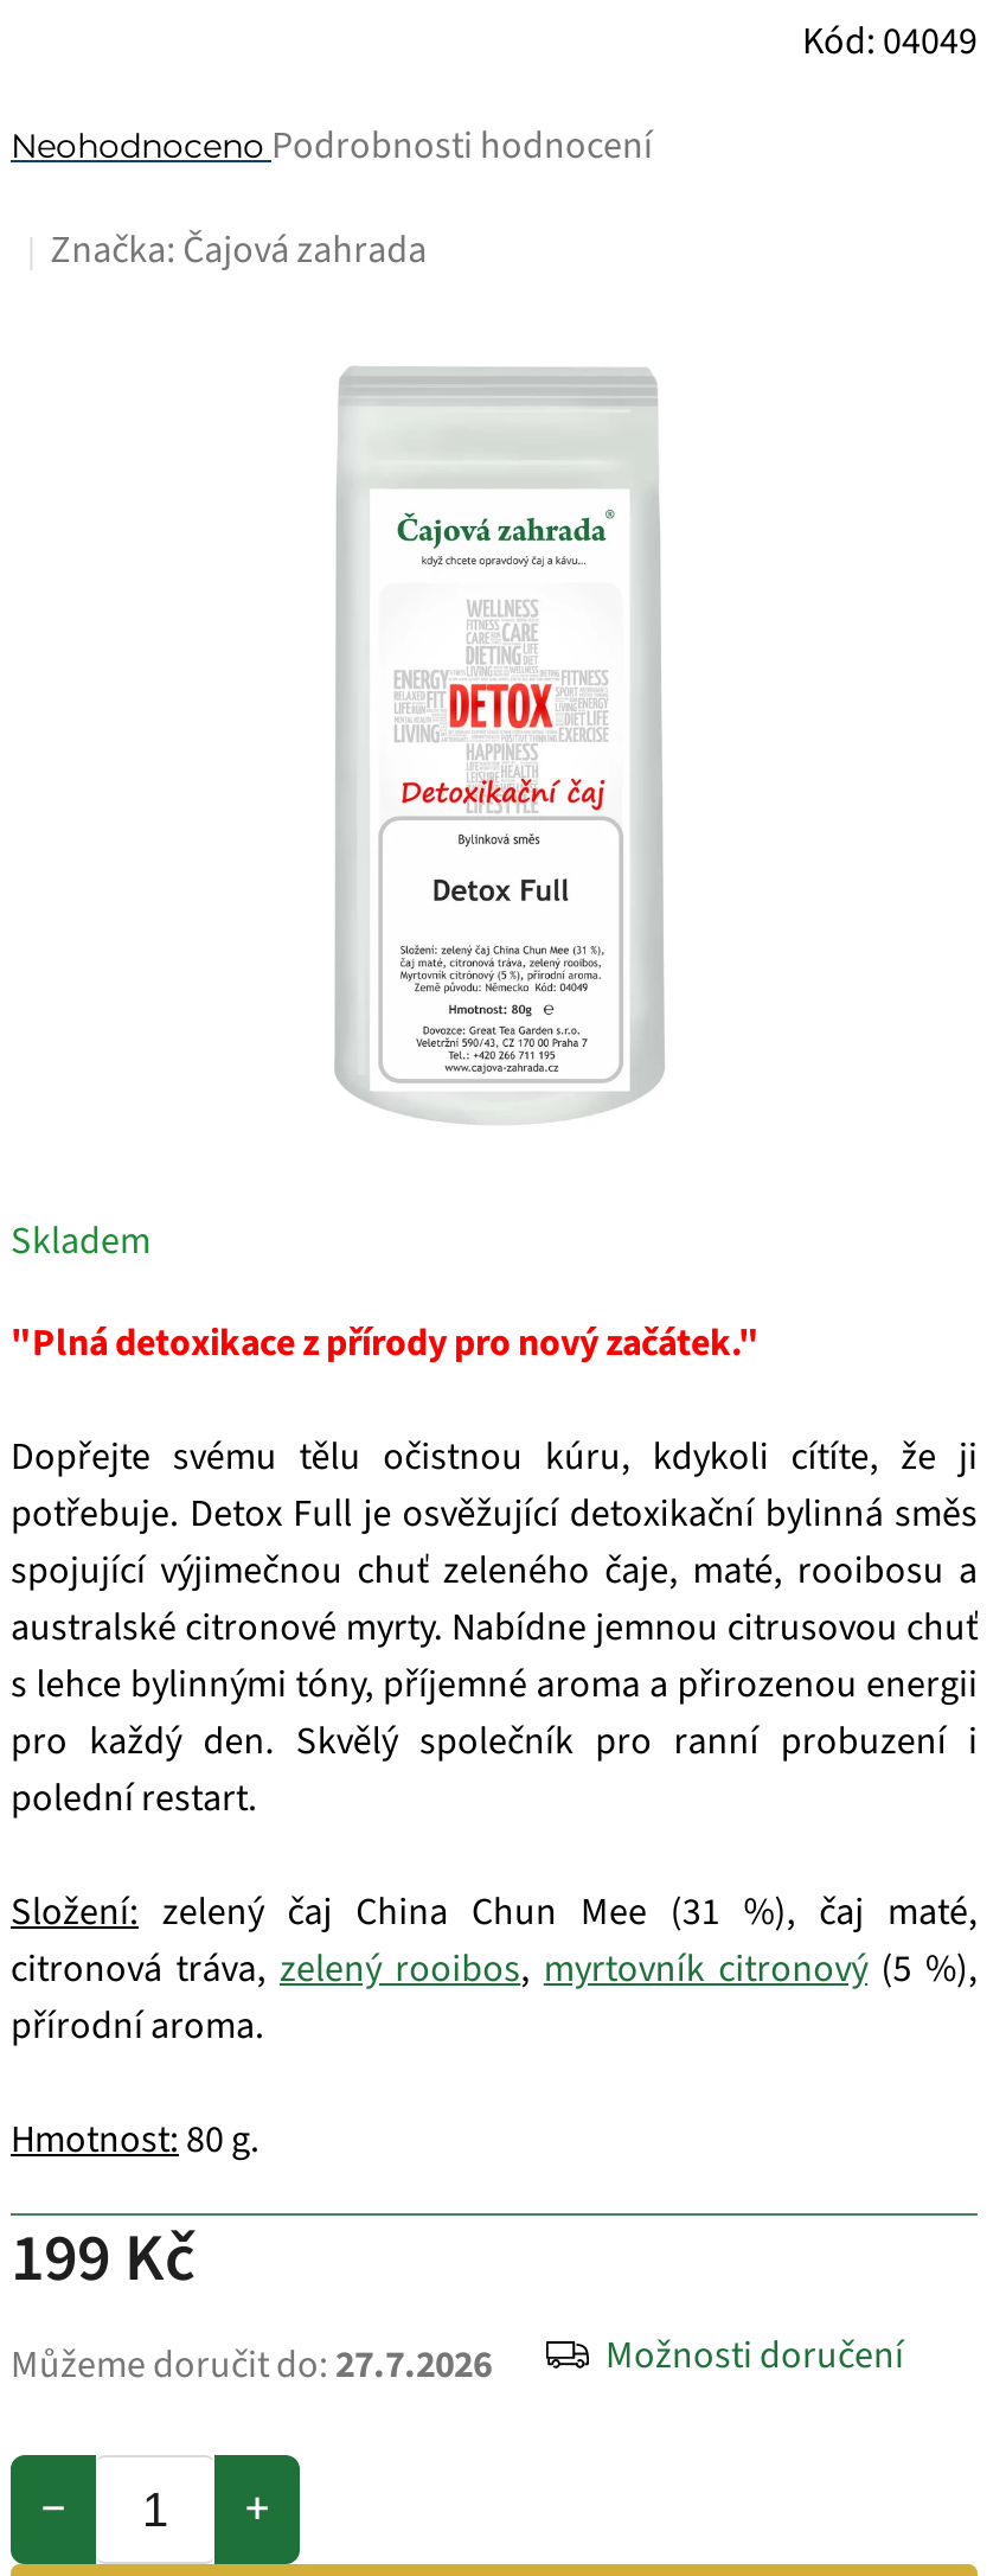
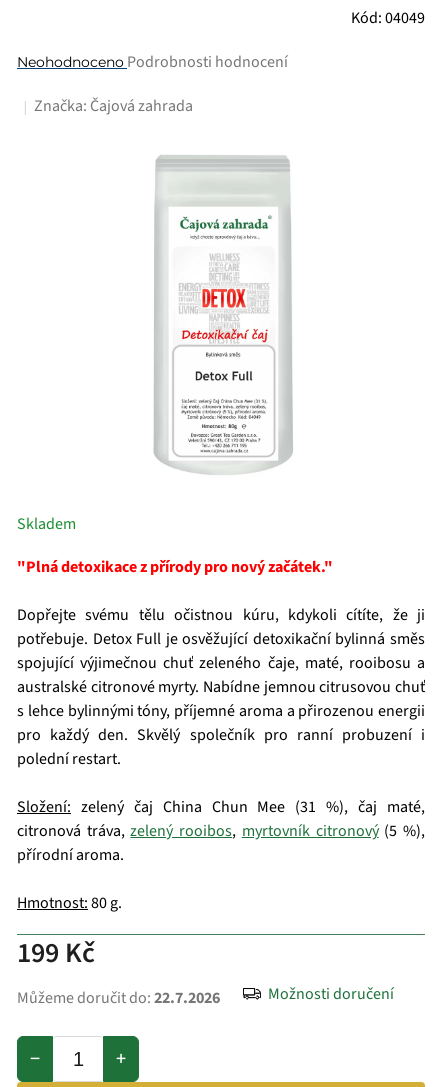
- Můžeme doručit do: 27.7.2026
+ Můžeme doručit do: 22.7.2026
